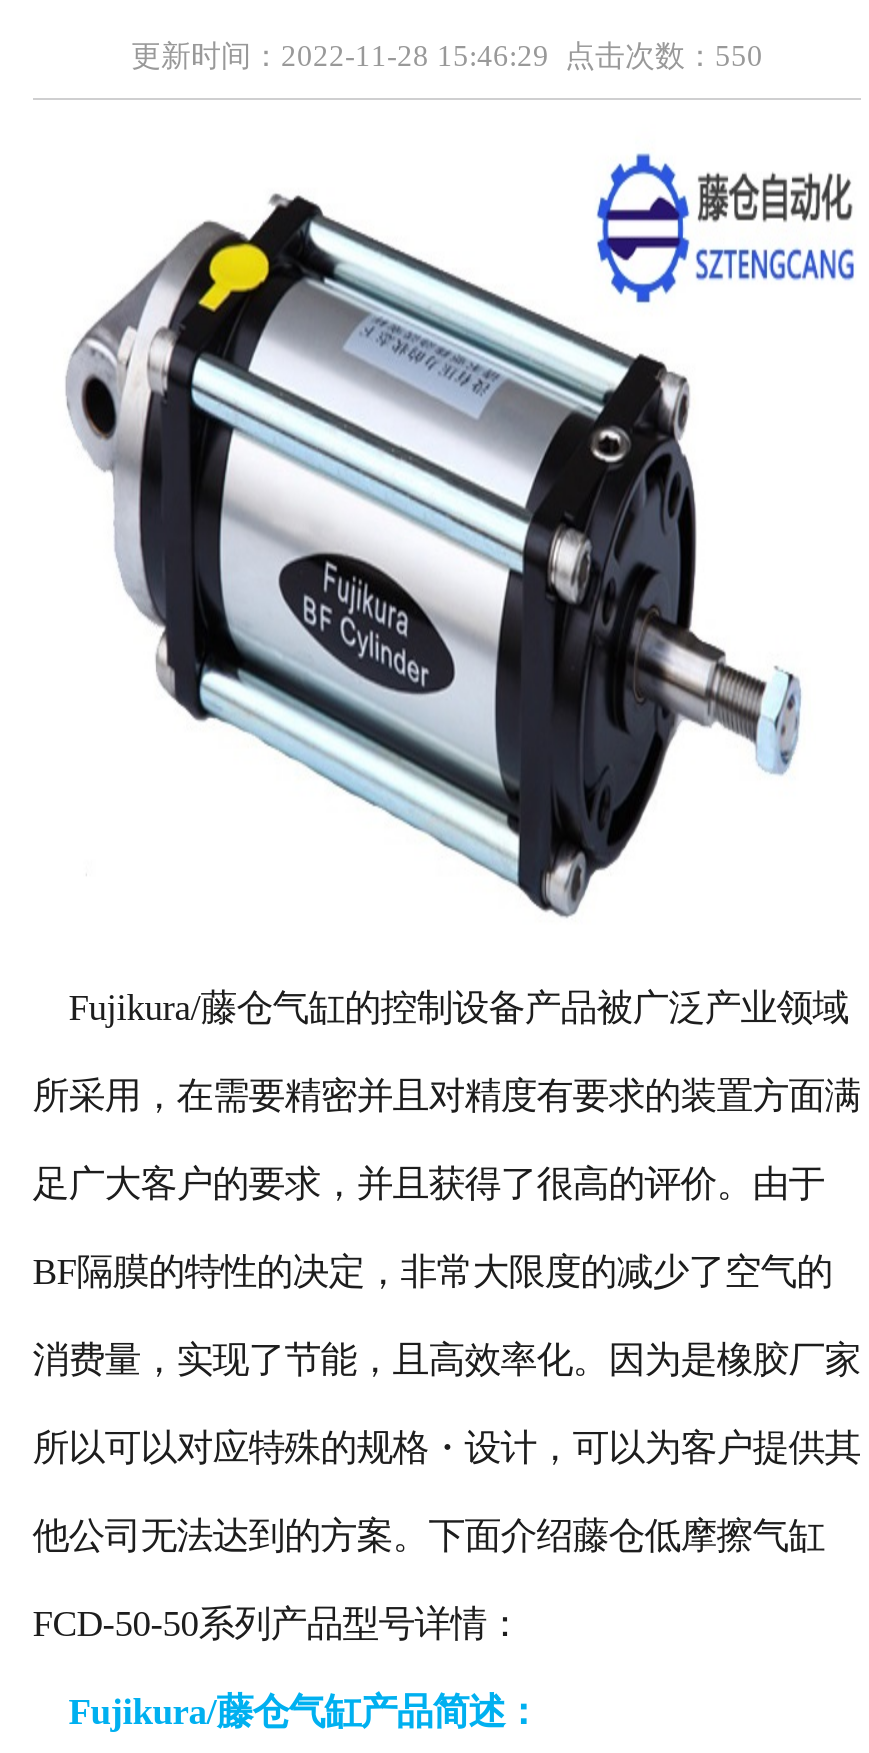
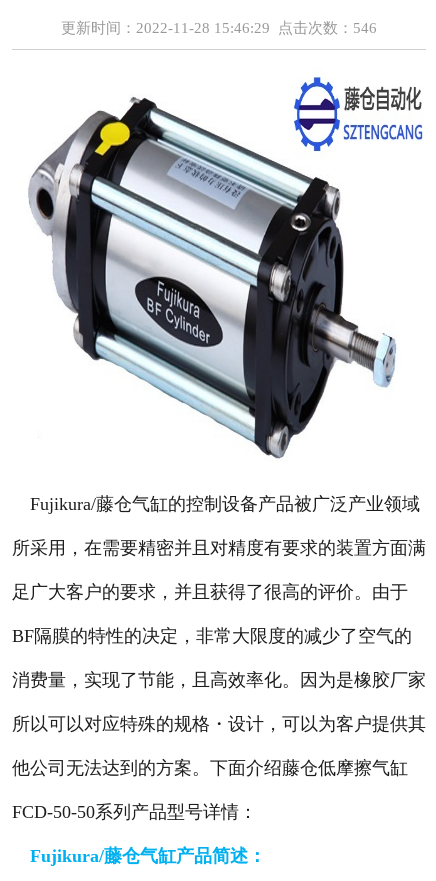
- 更新时间：2022-11-28 15:46:29 点击次数：550
+ 更新时间：2022-11-28 15:46:29 点击次数：546
